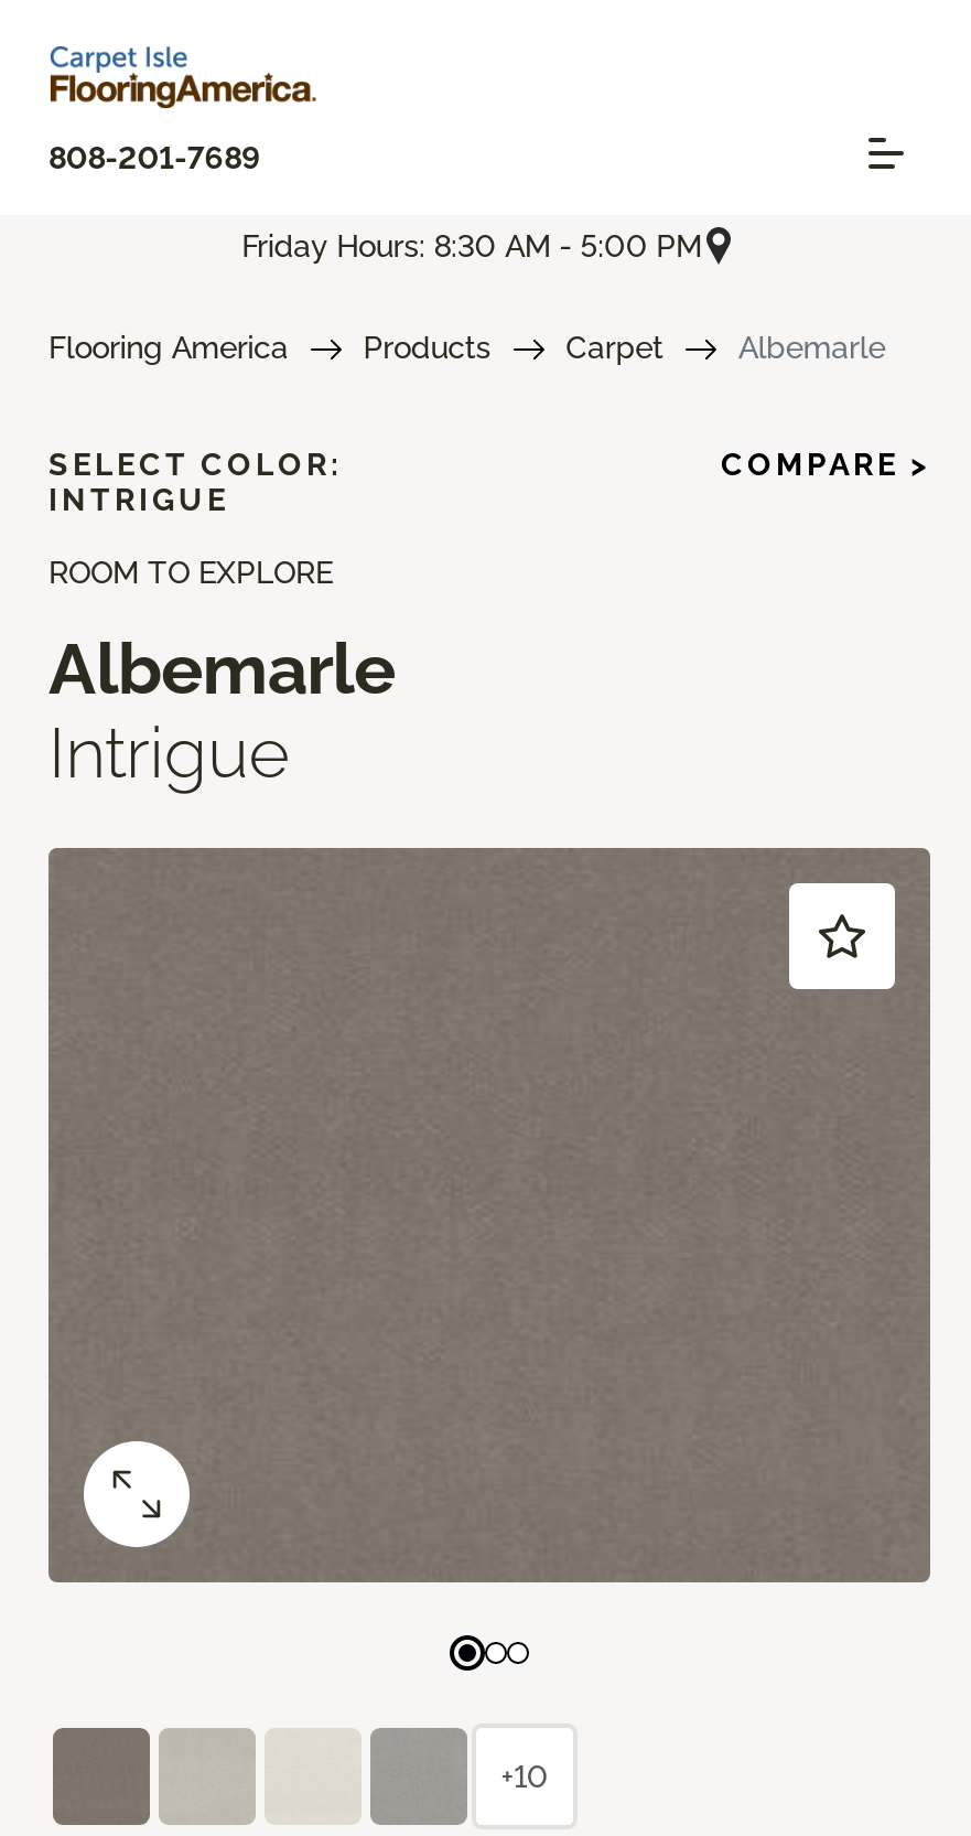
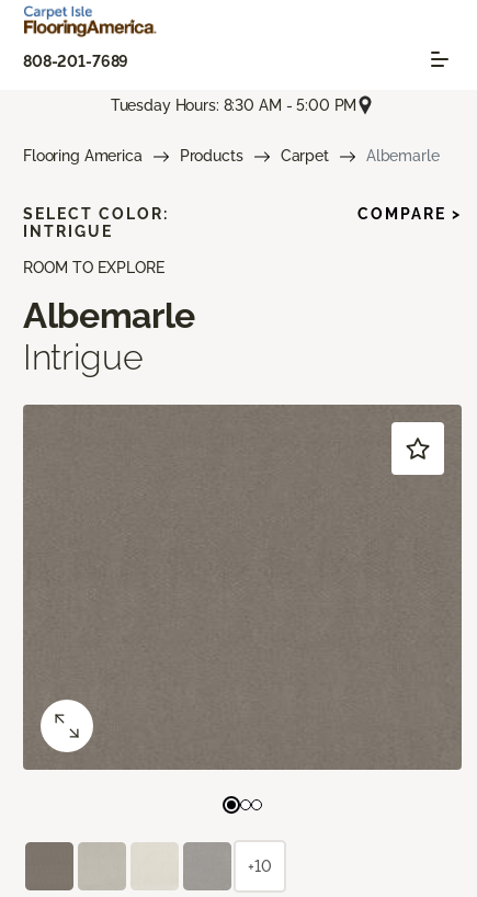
- Friday Hours: 8:30 AM - 5:00 PM
+ Tuesday Hours: 8:30 AM - 5:00 PM
